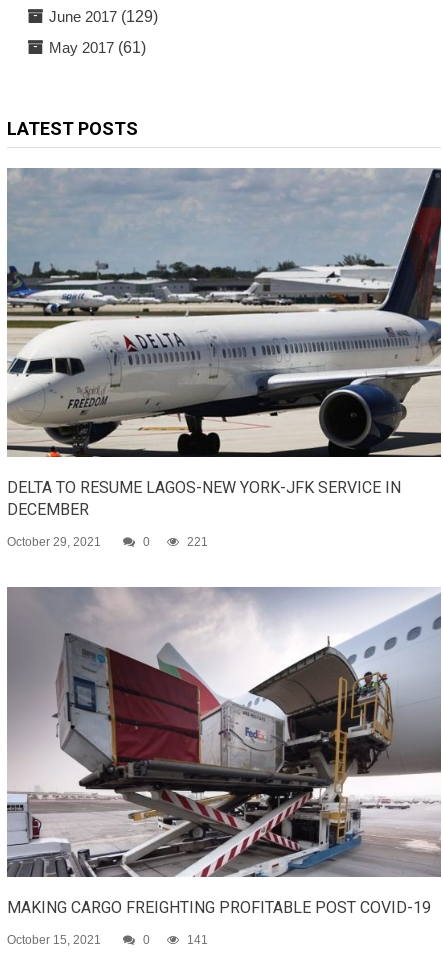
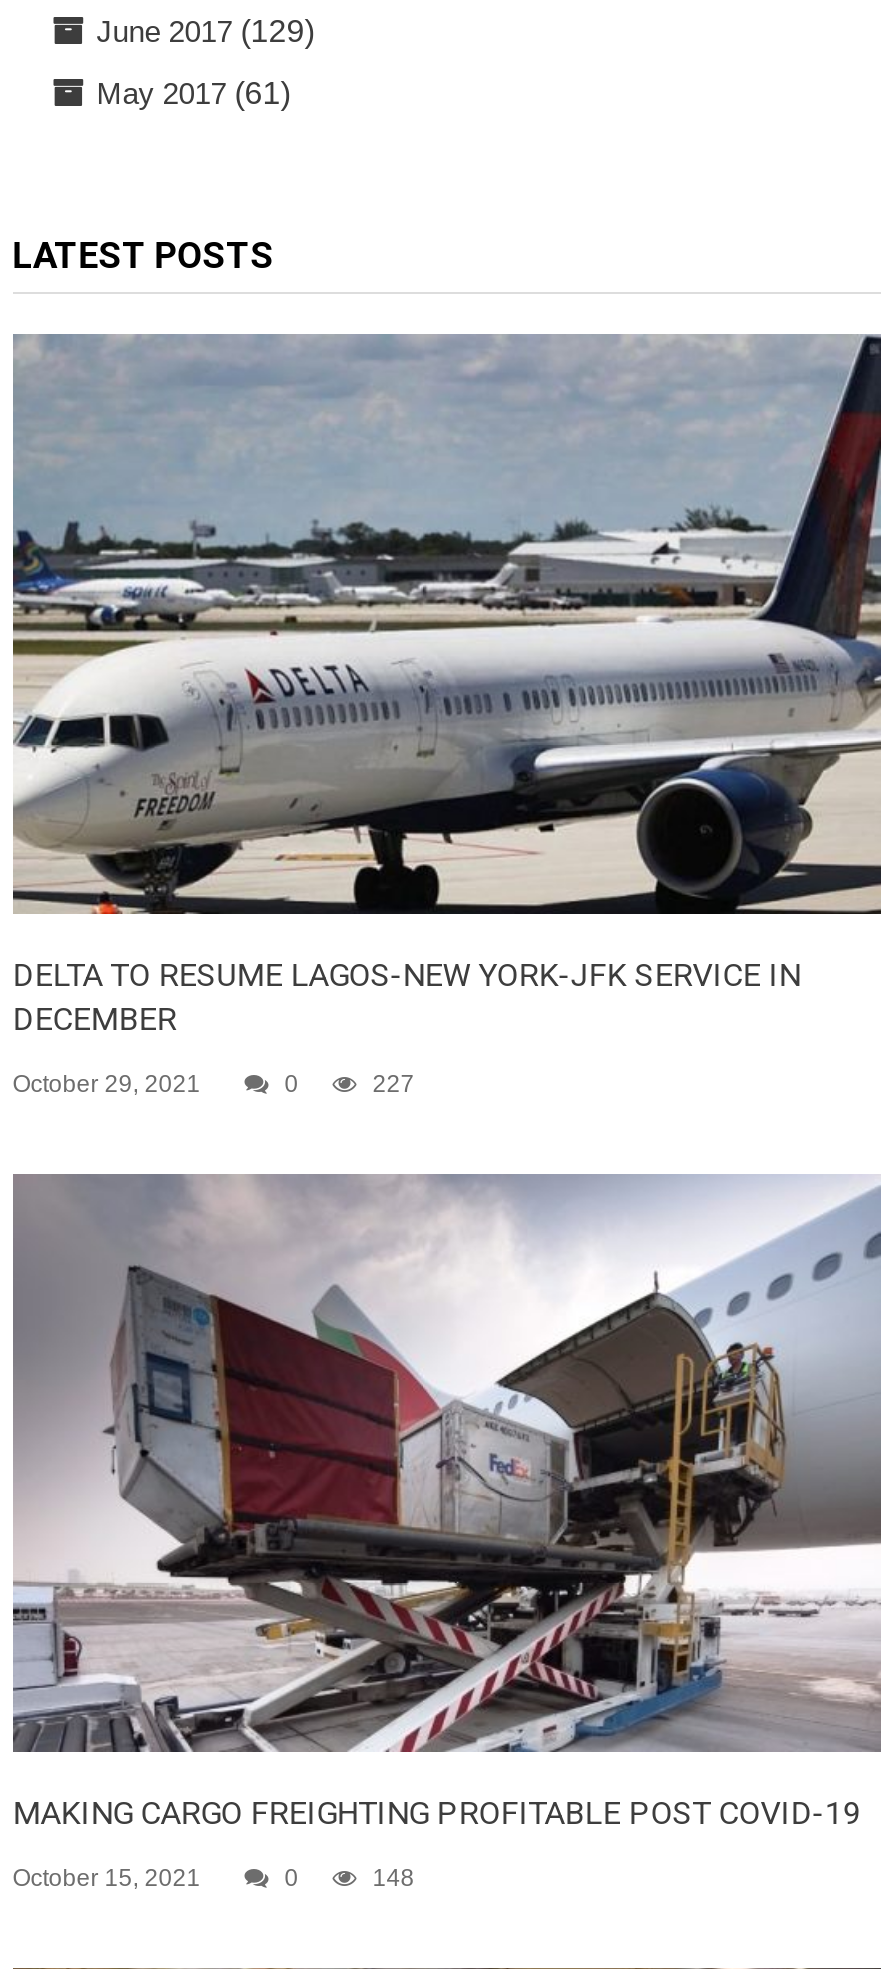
- 221
+ 227

- 141
+ 148
